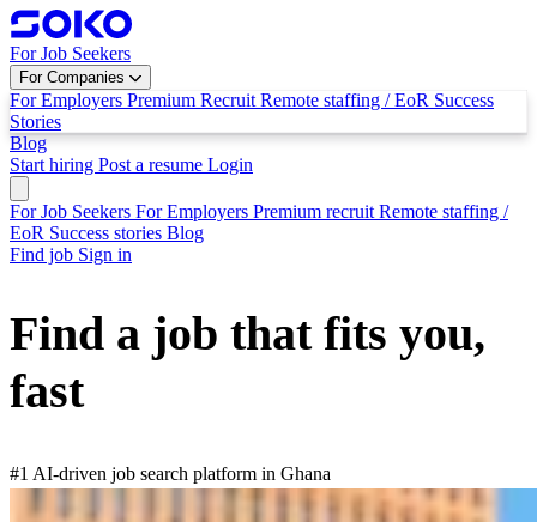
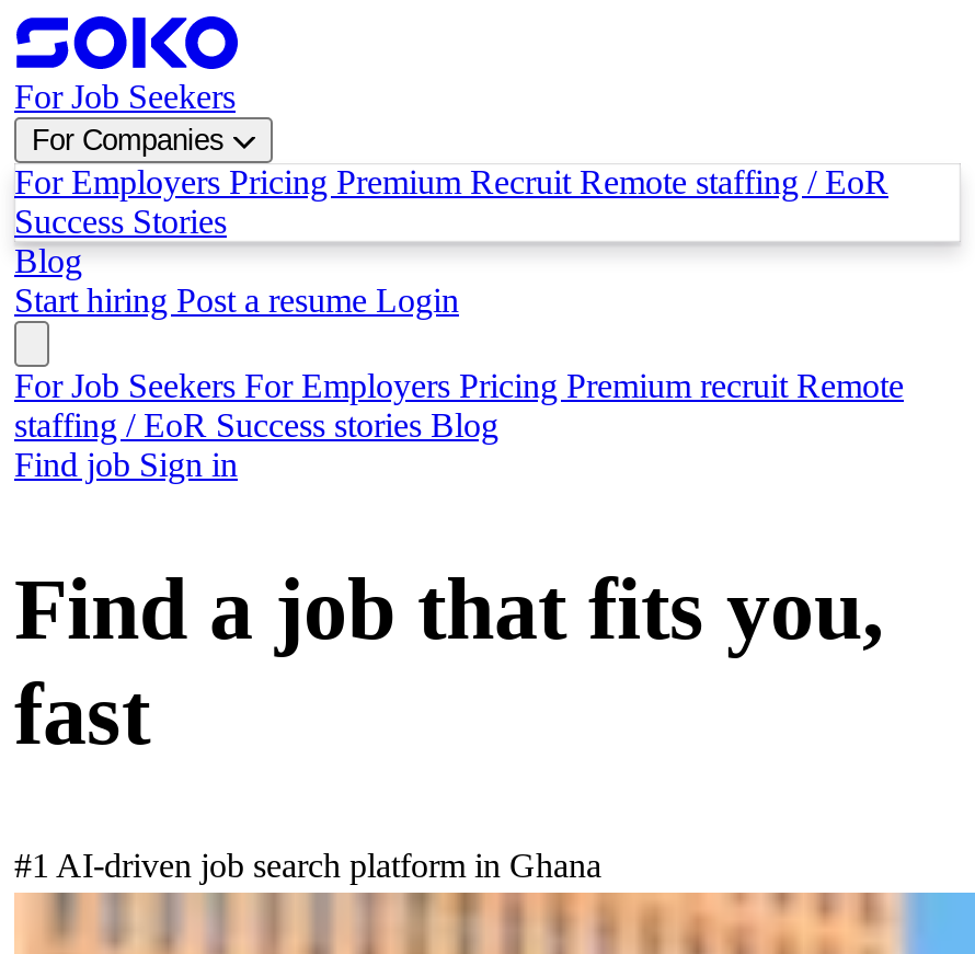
- For EmployersPremium Recruit Remote staffing / EoR Success
- Stories
+ For EmployersPricing Premium Recruit Remote staffing / EoR
+ Success Stories

- For Job Seekers For Employers Premium recruit Remote staffing /
- EoR Success stories Blog
+ For Job Seekers For Employers Pricing Premium recruit Remote
+ staffing / EoR Success stories Blog
